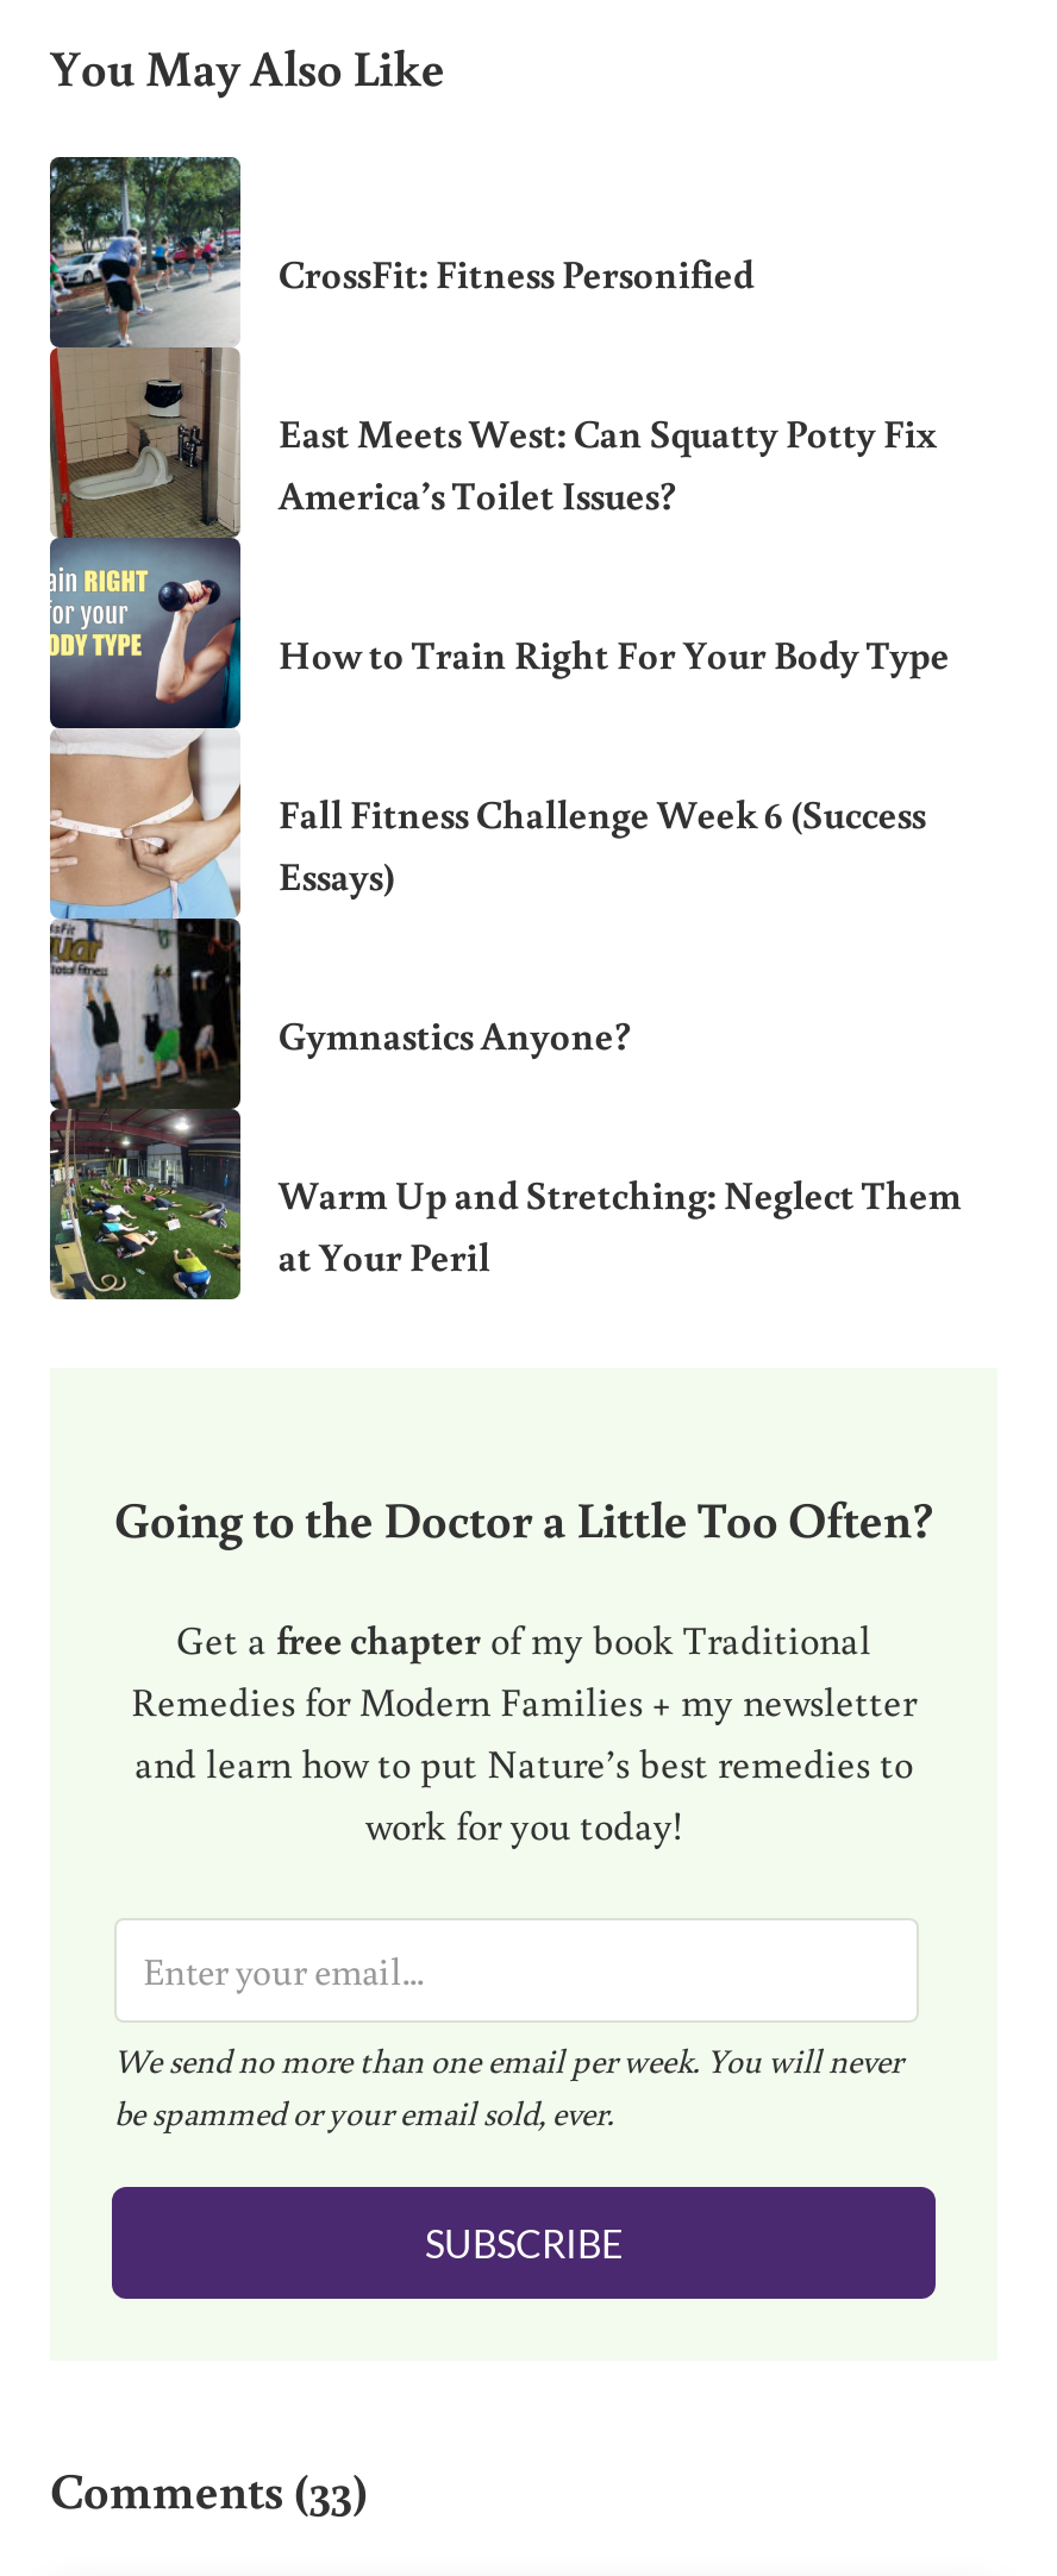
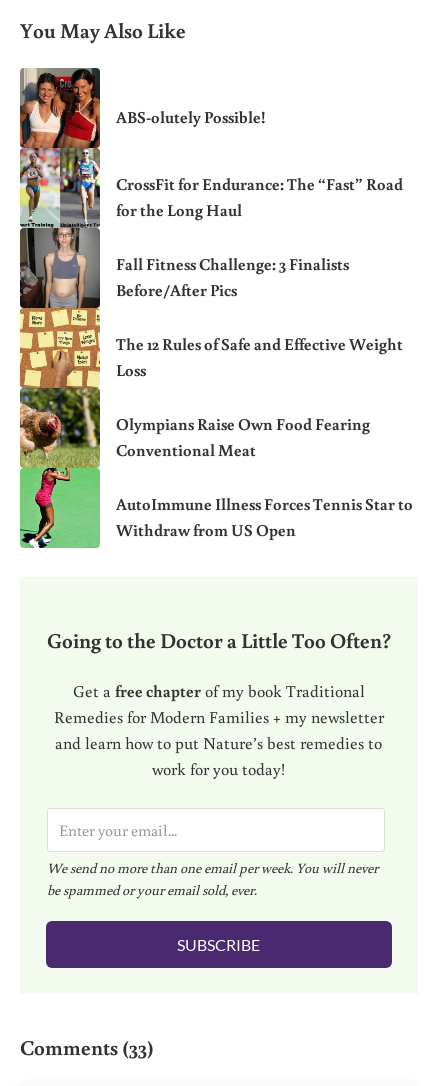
- [image]
- CrossFit: Fitness Personified
+ [image]
+ ABS-olutely Possible!

- East Meets West: Can Squatty Potty Fix
- America’s Toilet Issues?
+ CrossFit for Endurance: The “Fast” Road
+ for the Long Haul

- How to Train Right For Your Body Type
+ Fall Fitness Challenge: 3 Finalists
+ Before/After Pics

- Fall Fitness Challenge Week 6 (Success
- Essays)
+ The 12 Rules of Safe and Effective Weight
+ Loss

- Gymnastics Anyone?
+ Olympians Raise Own Food Fearing
+ Conventional Meat

- Warm Up and Stretching: Neglect Them
- at Your Peril
+ AutoImmune Illness Forces Tennis Star to
+ Withdraw from US Open
